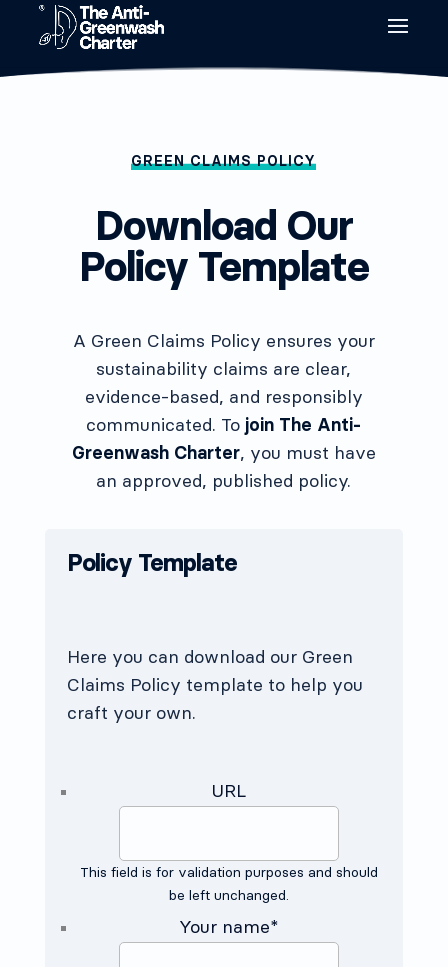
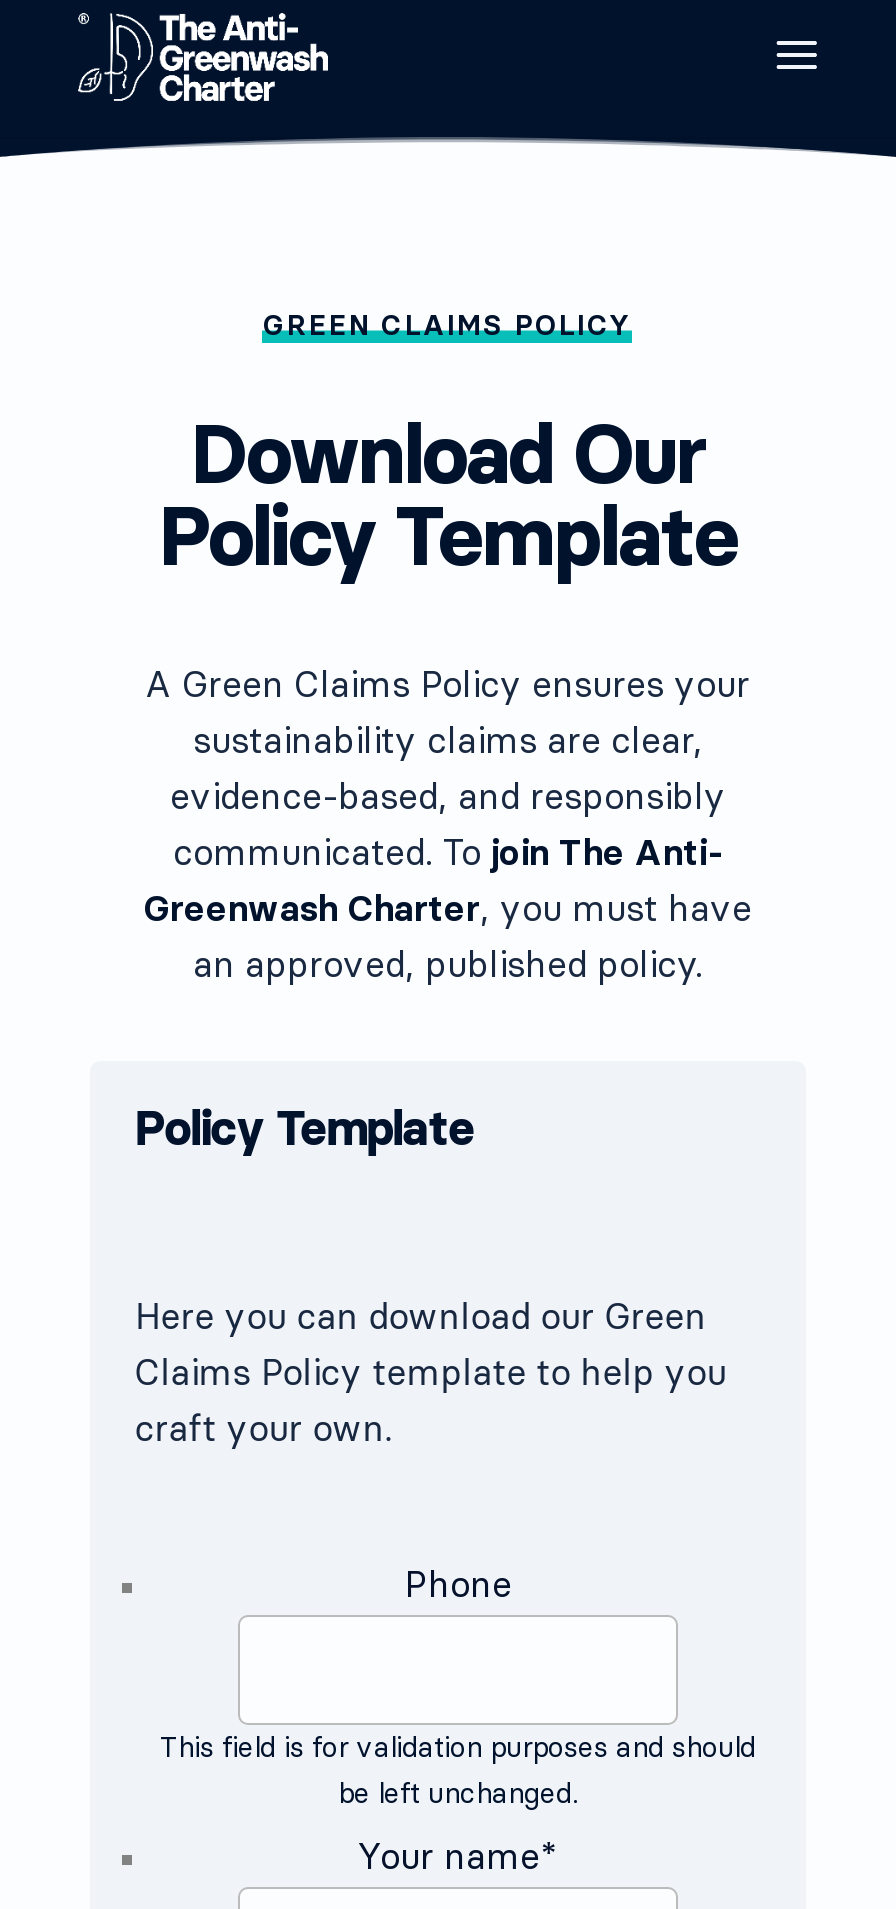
- URL
+ Phone
